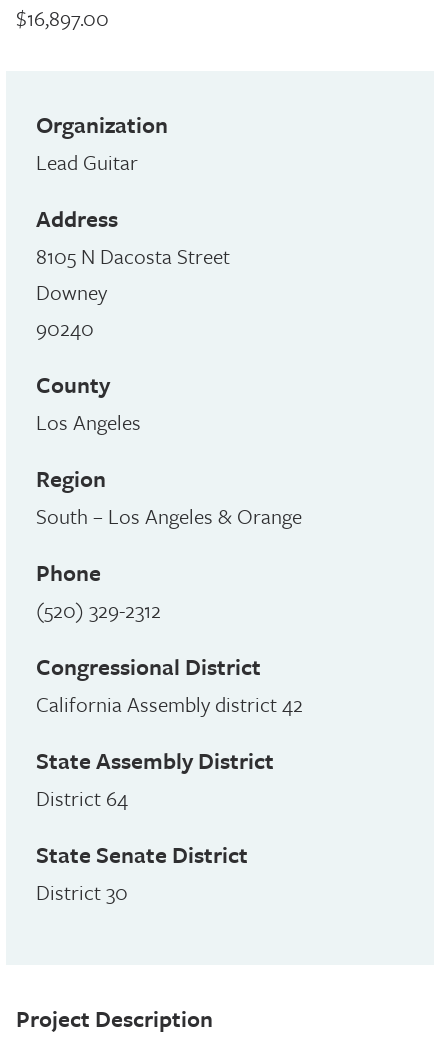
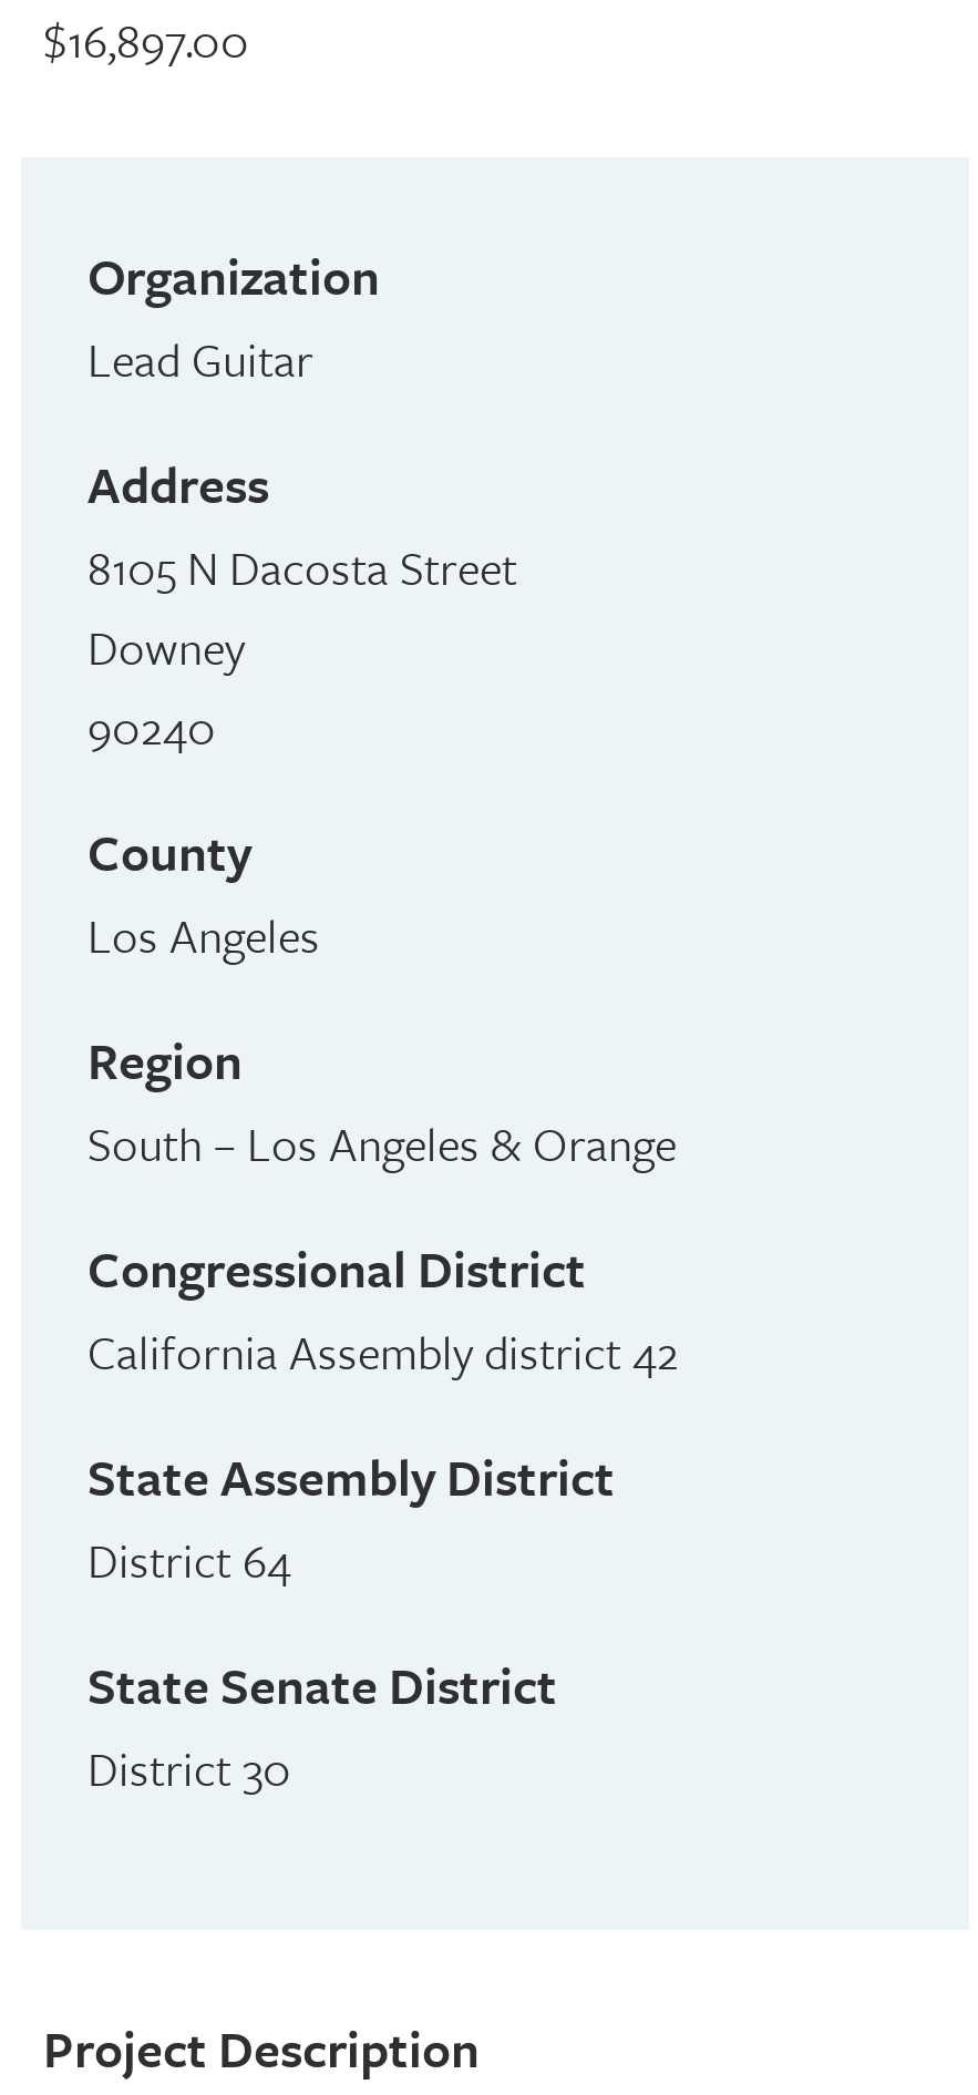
- Phone
- (520) 329-2312
